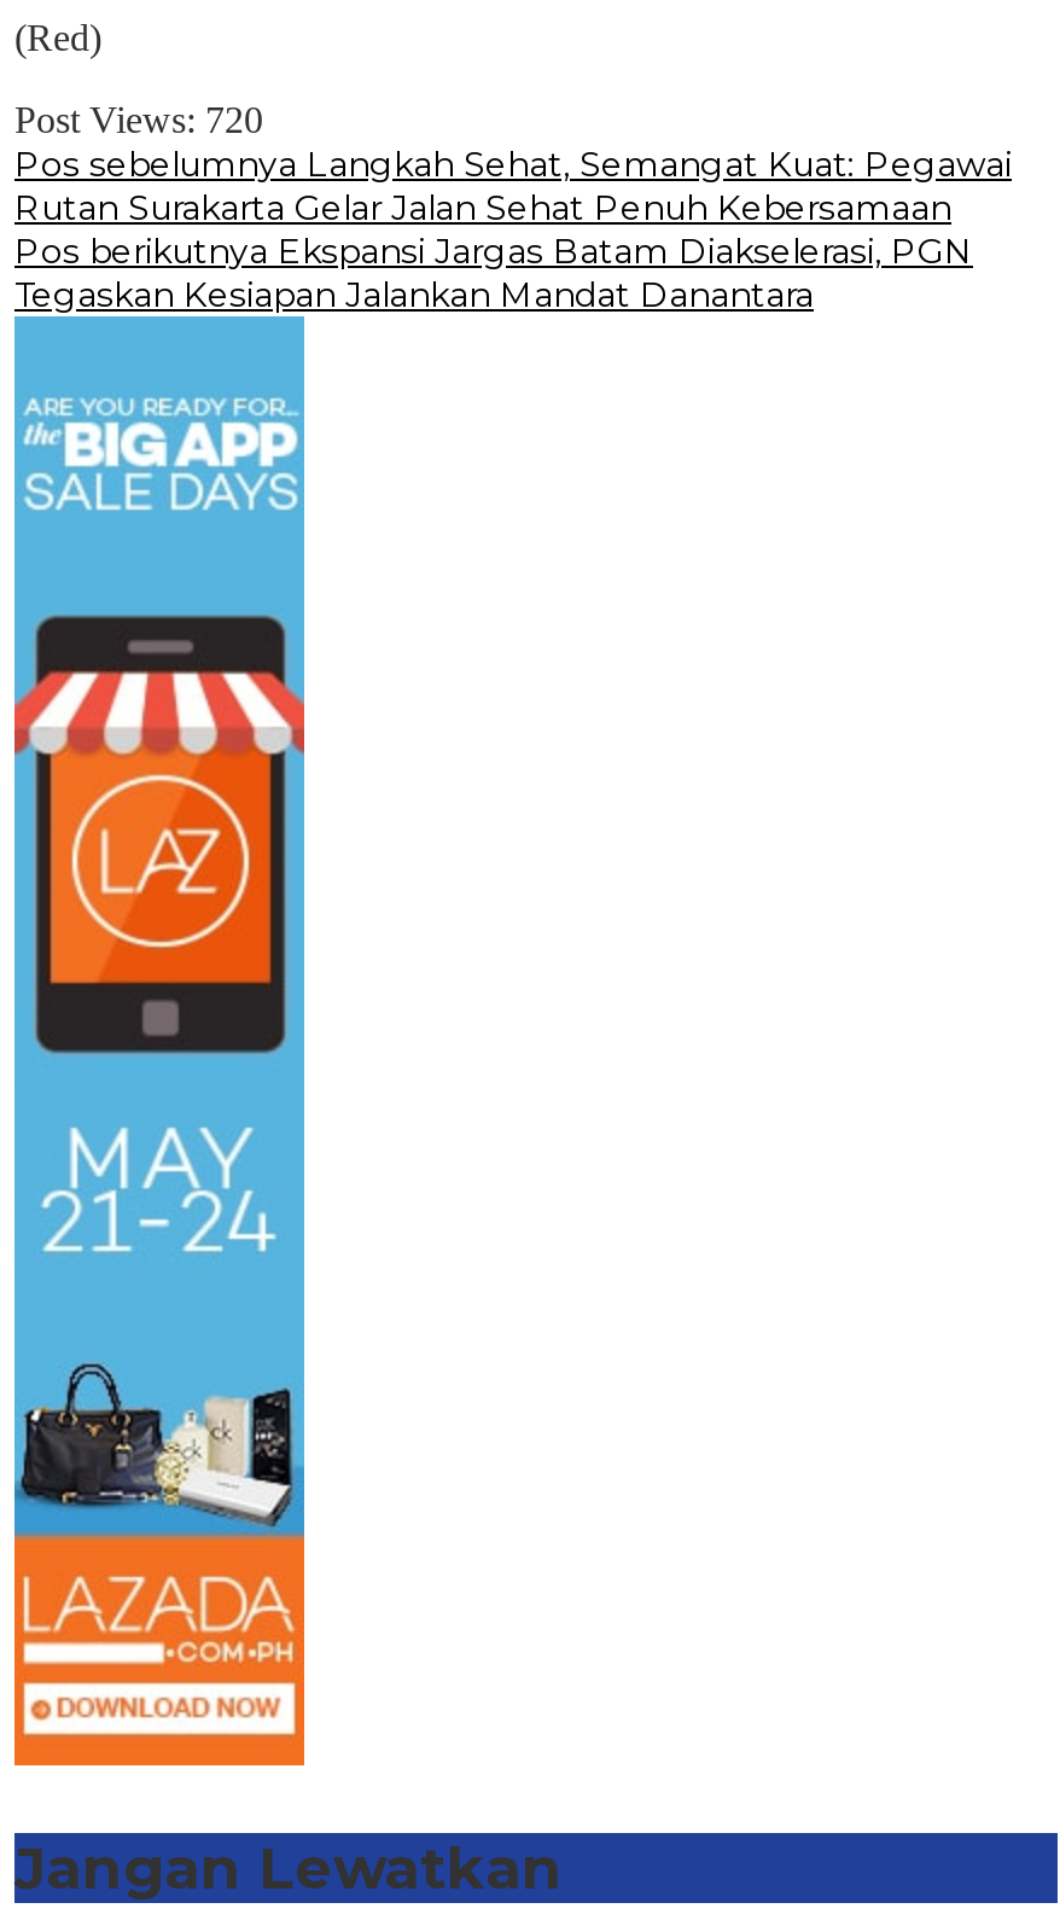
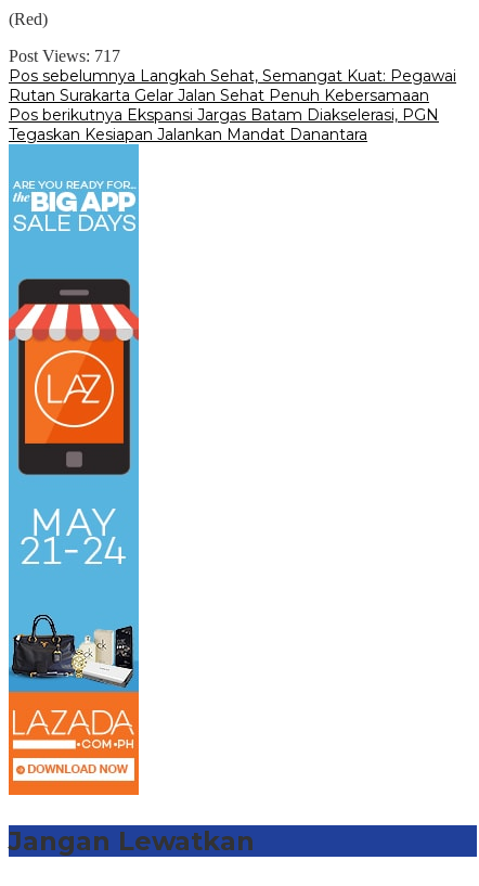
- Post Views: 720
+ Post Views: 717
